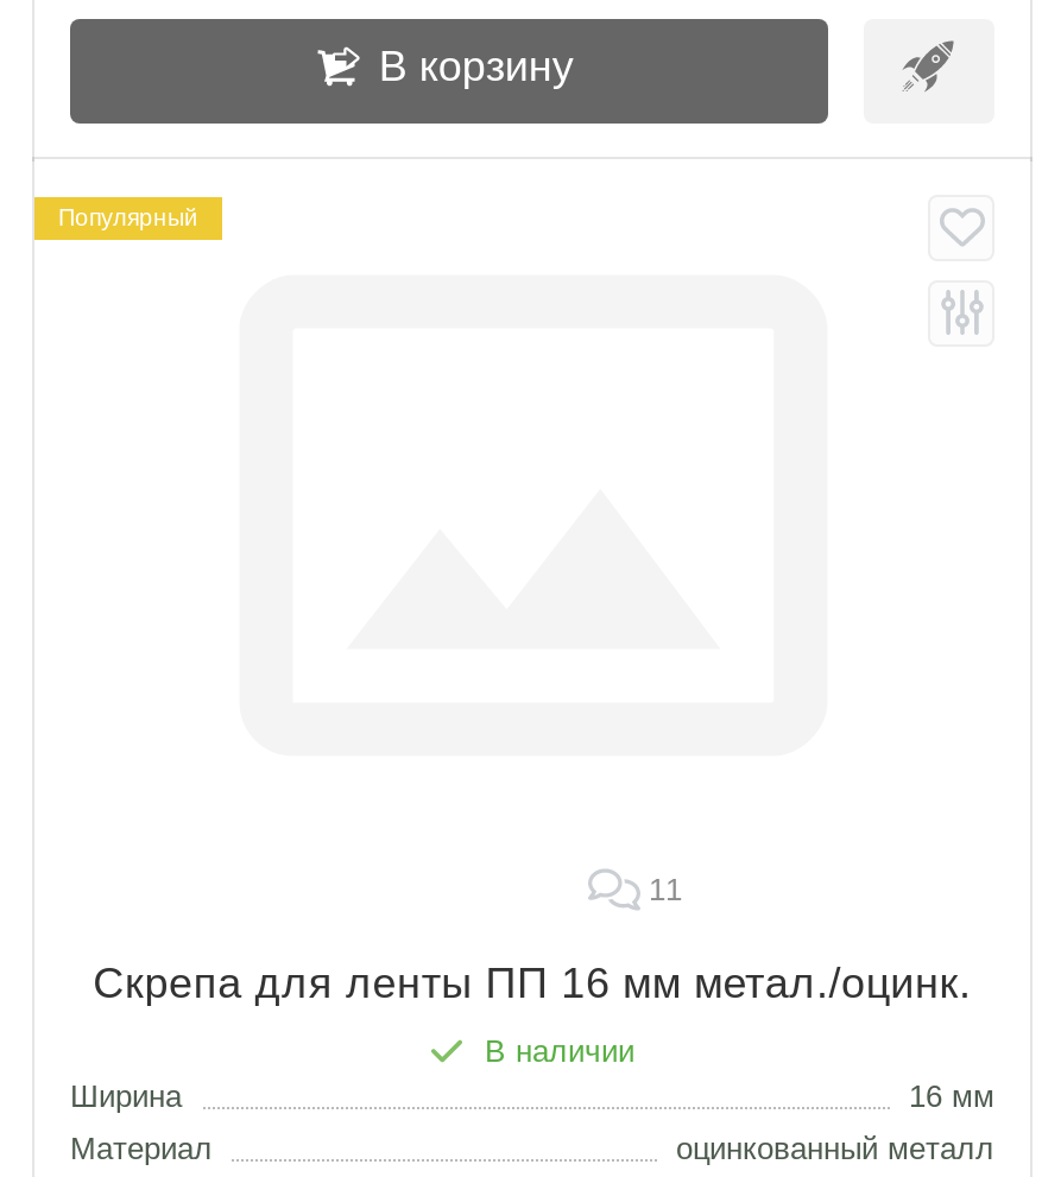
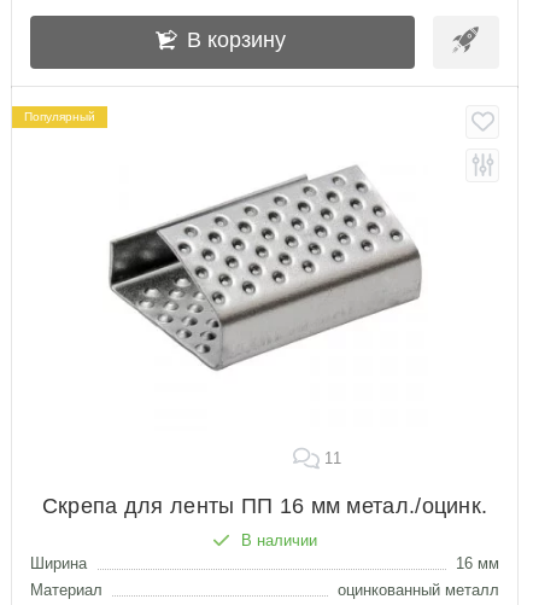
+ [image]
